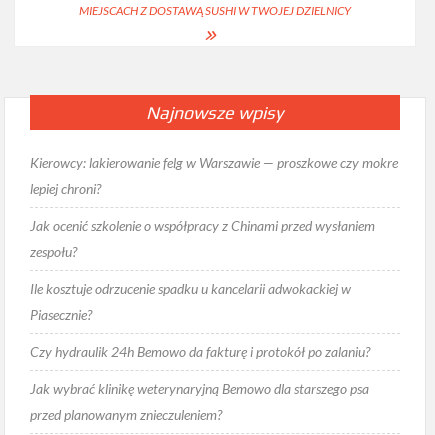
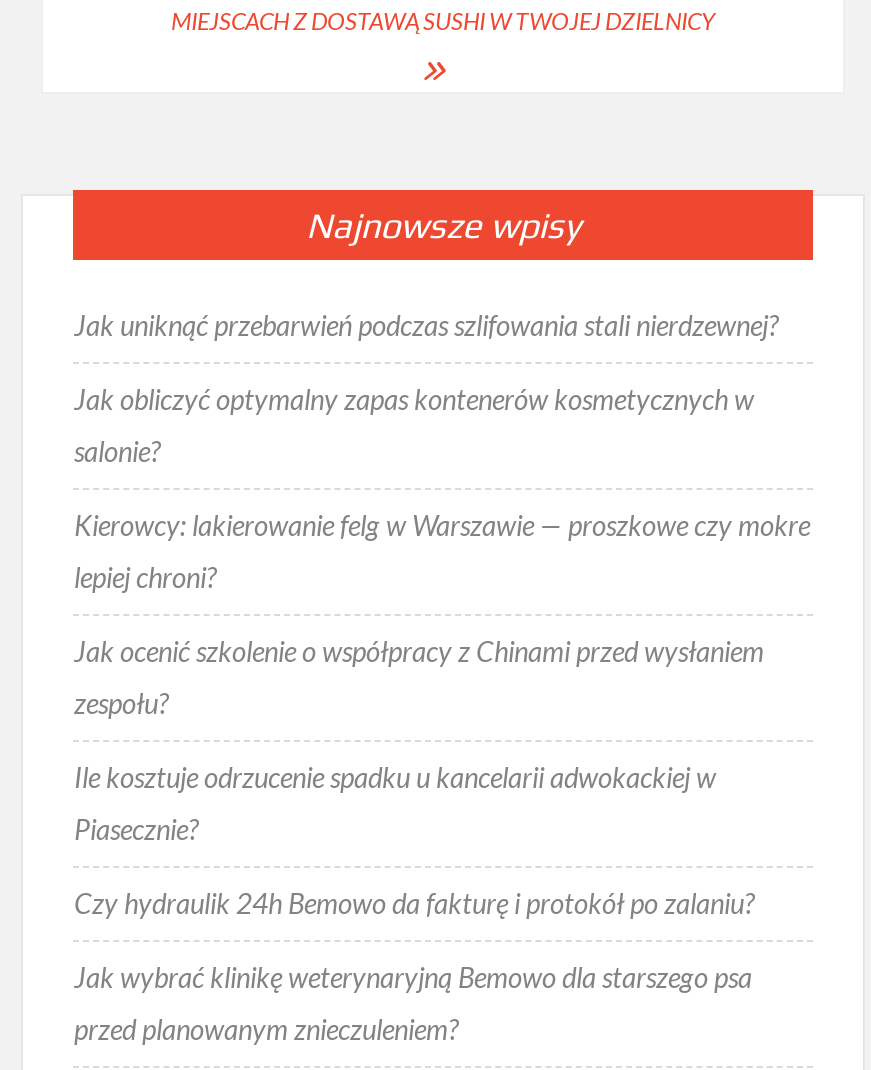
+ Jak uniknąć przebarwień podczas szlifowania stali nierdzewnej?
+ Jak obliczyć optymalny zapas kontenerów kosmetycznych w
+ salonie?
